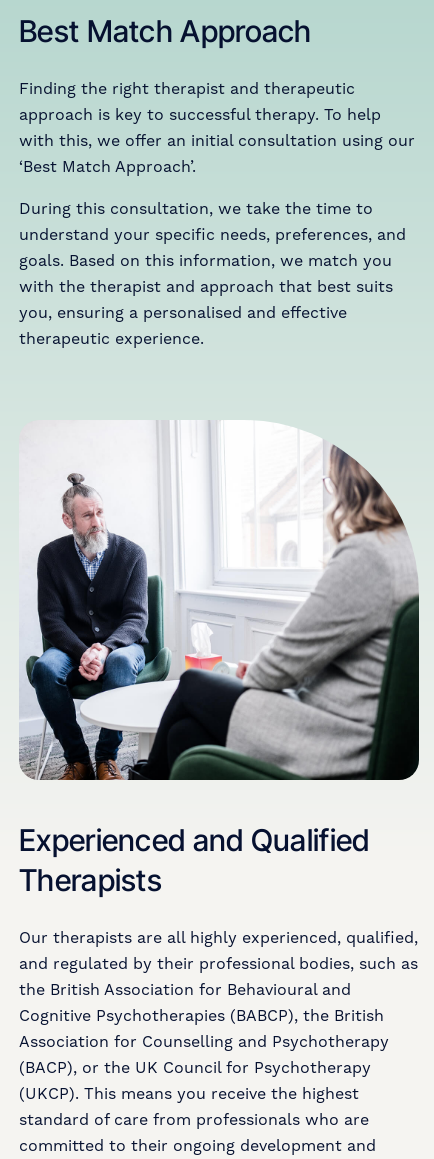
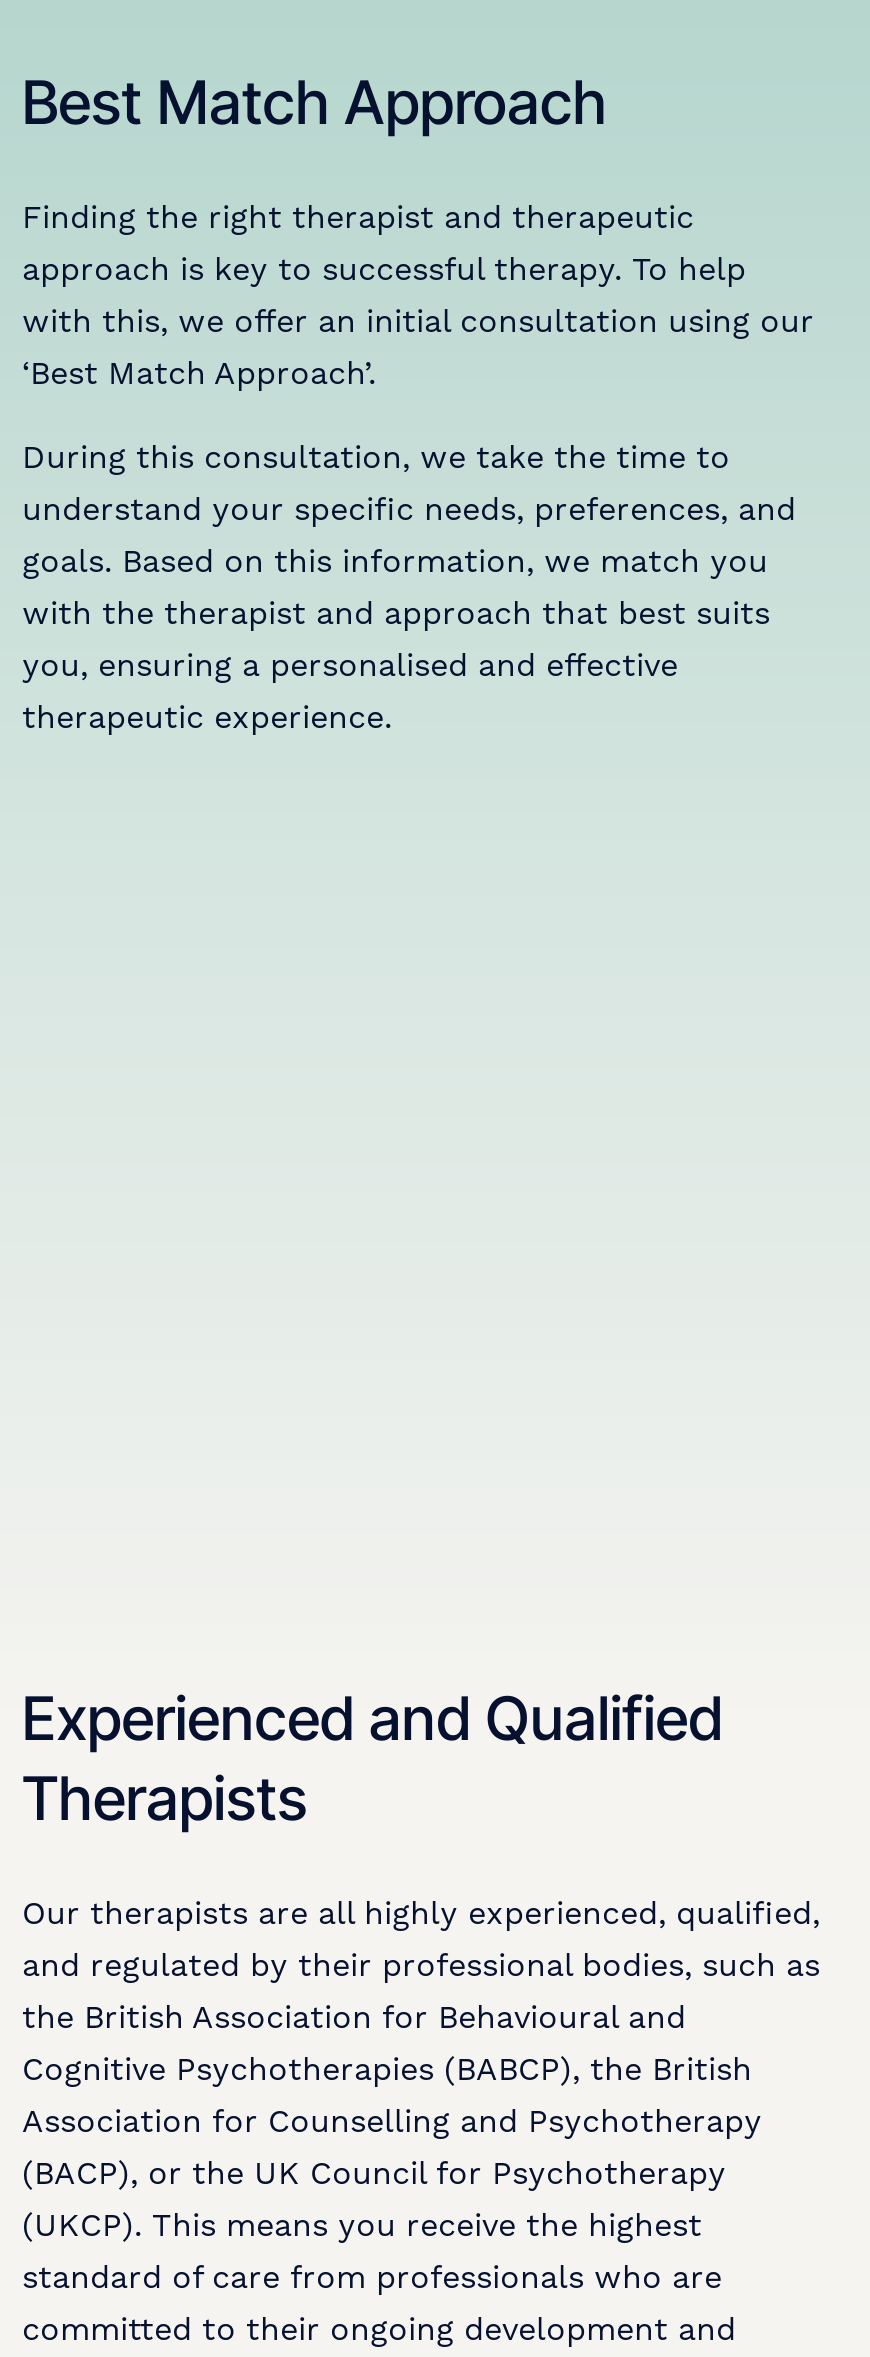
- [image]
